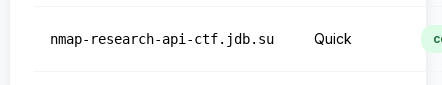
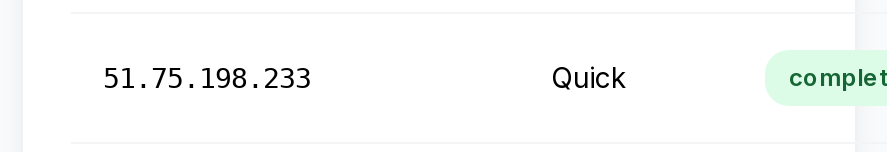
- nmap-research-api-ctf.jdb.su
+ 51.75.198.233
